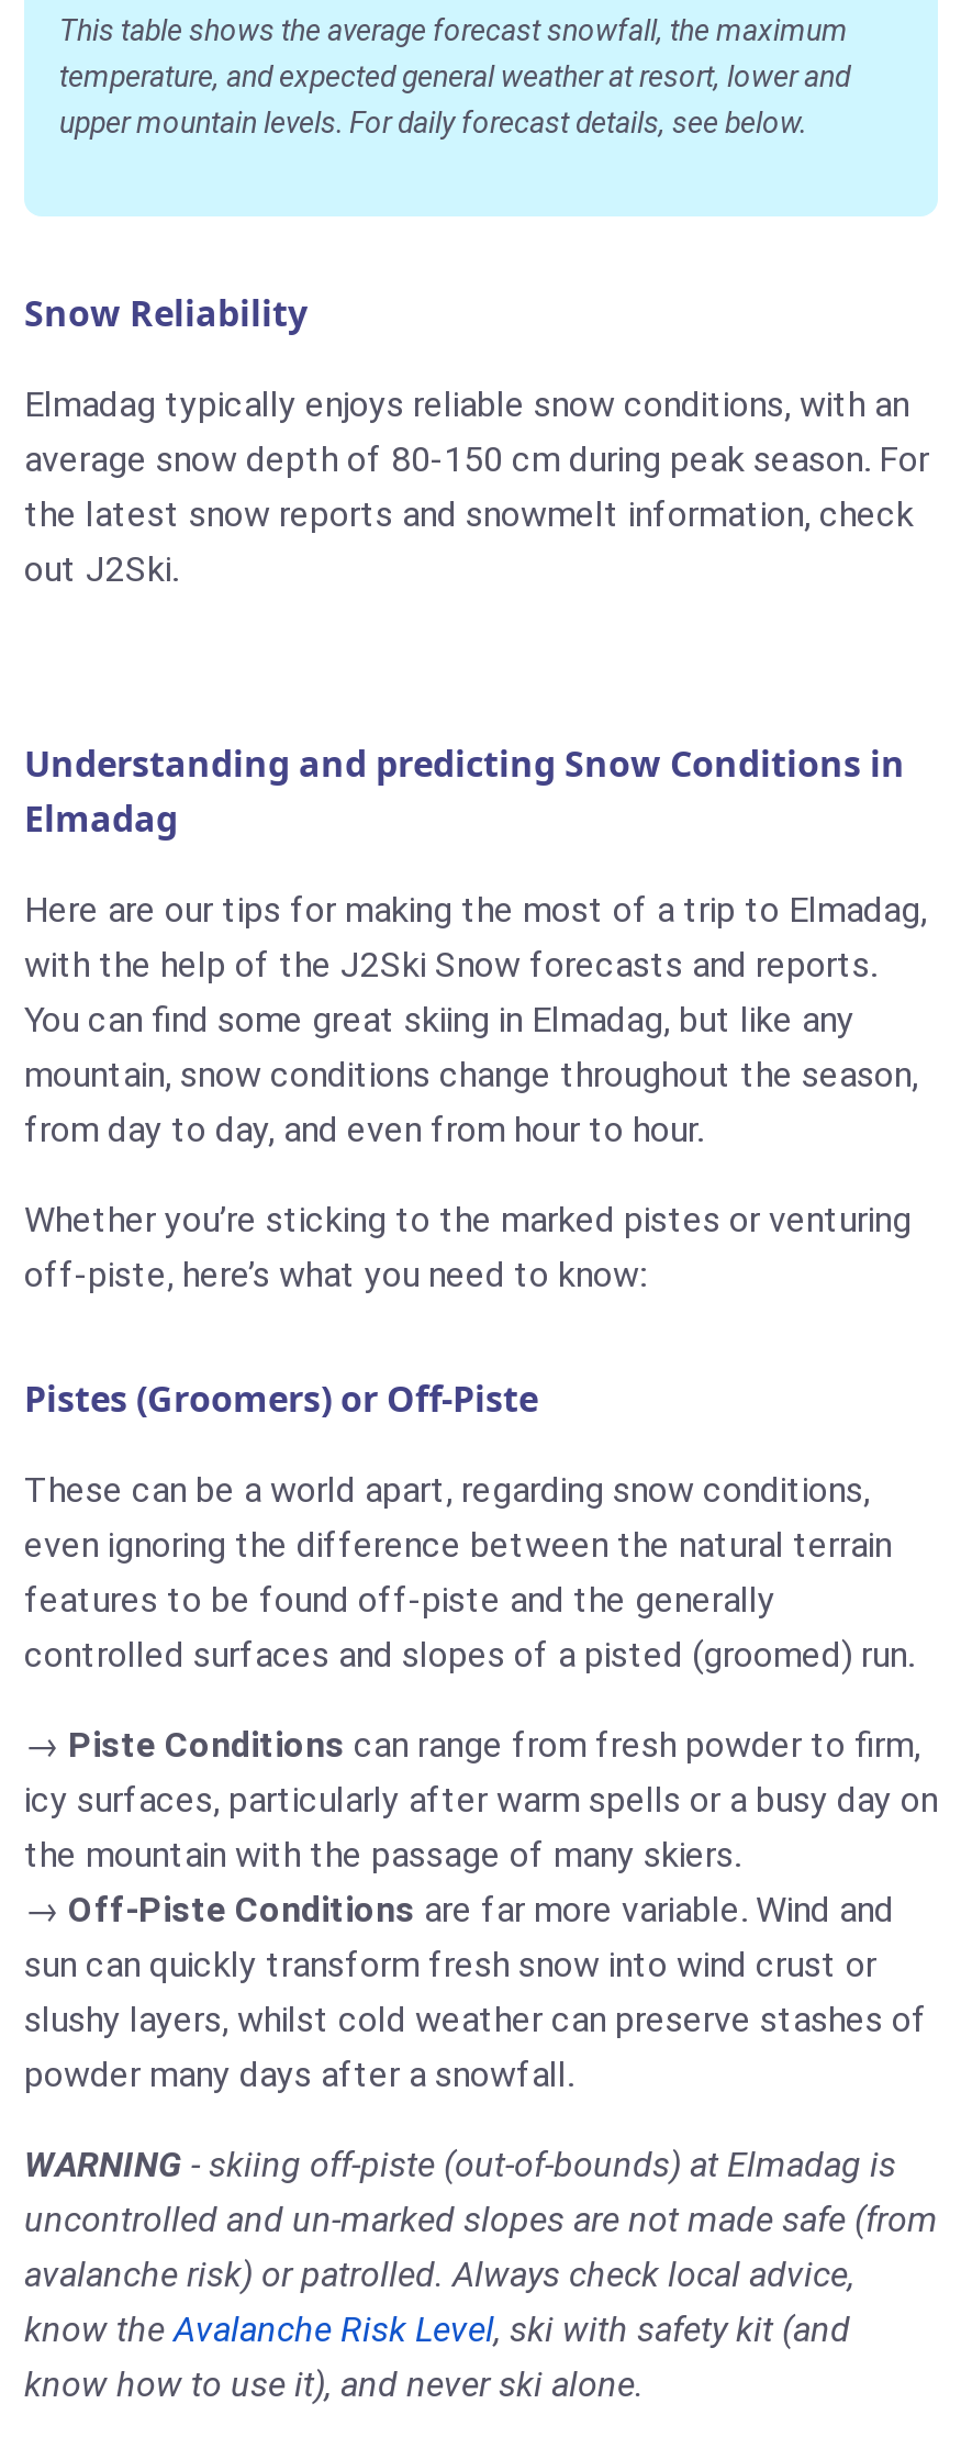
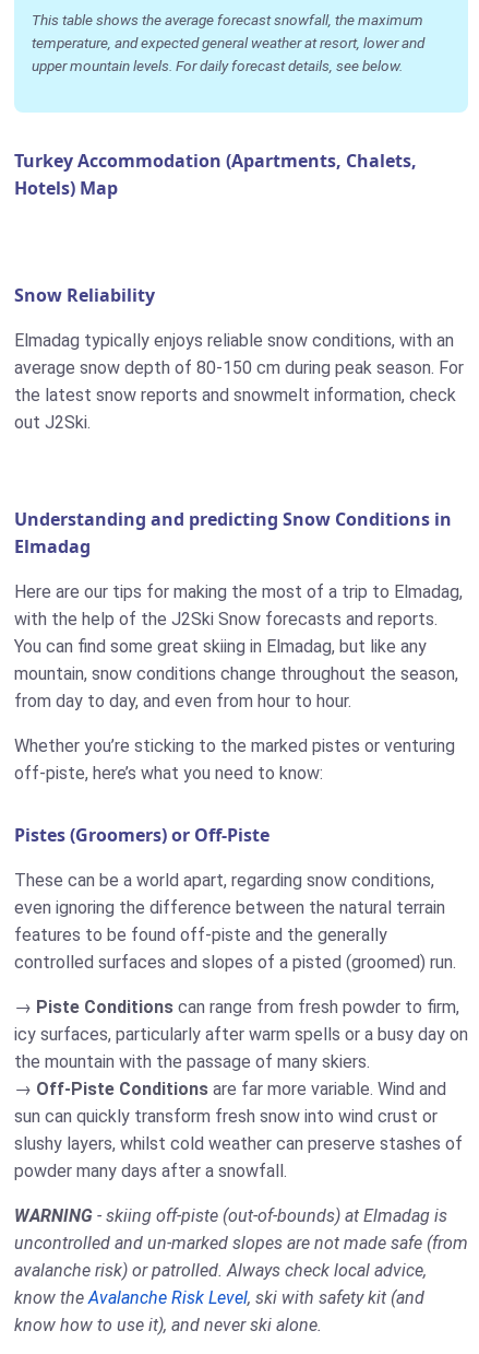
+ Turkey Accommodation (Apartments, Chalets,
+ Hotels) Map
